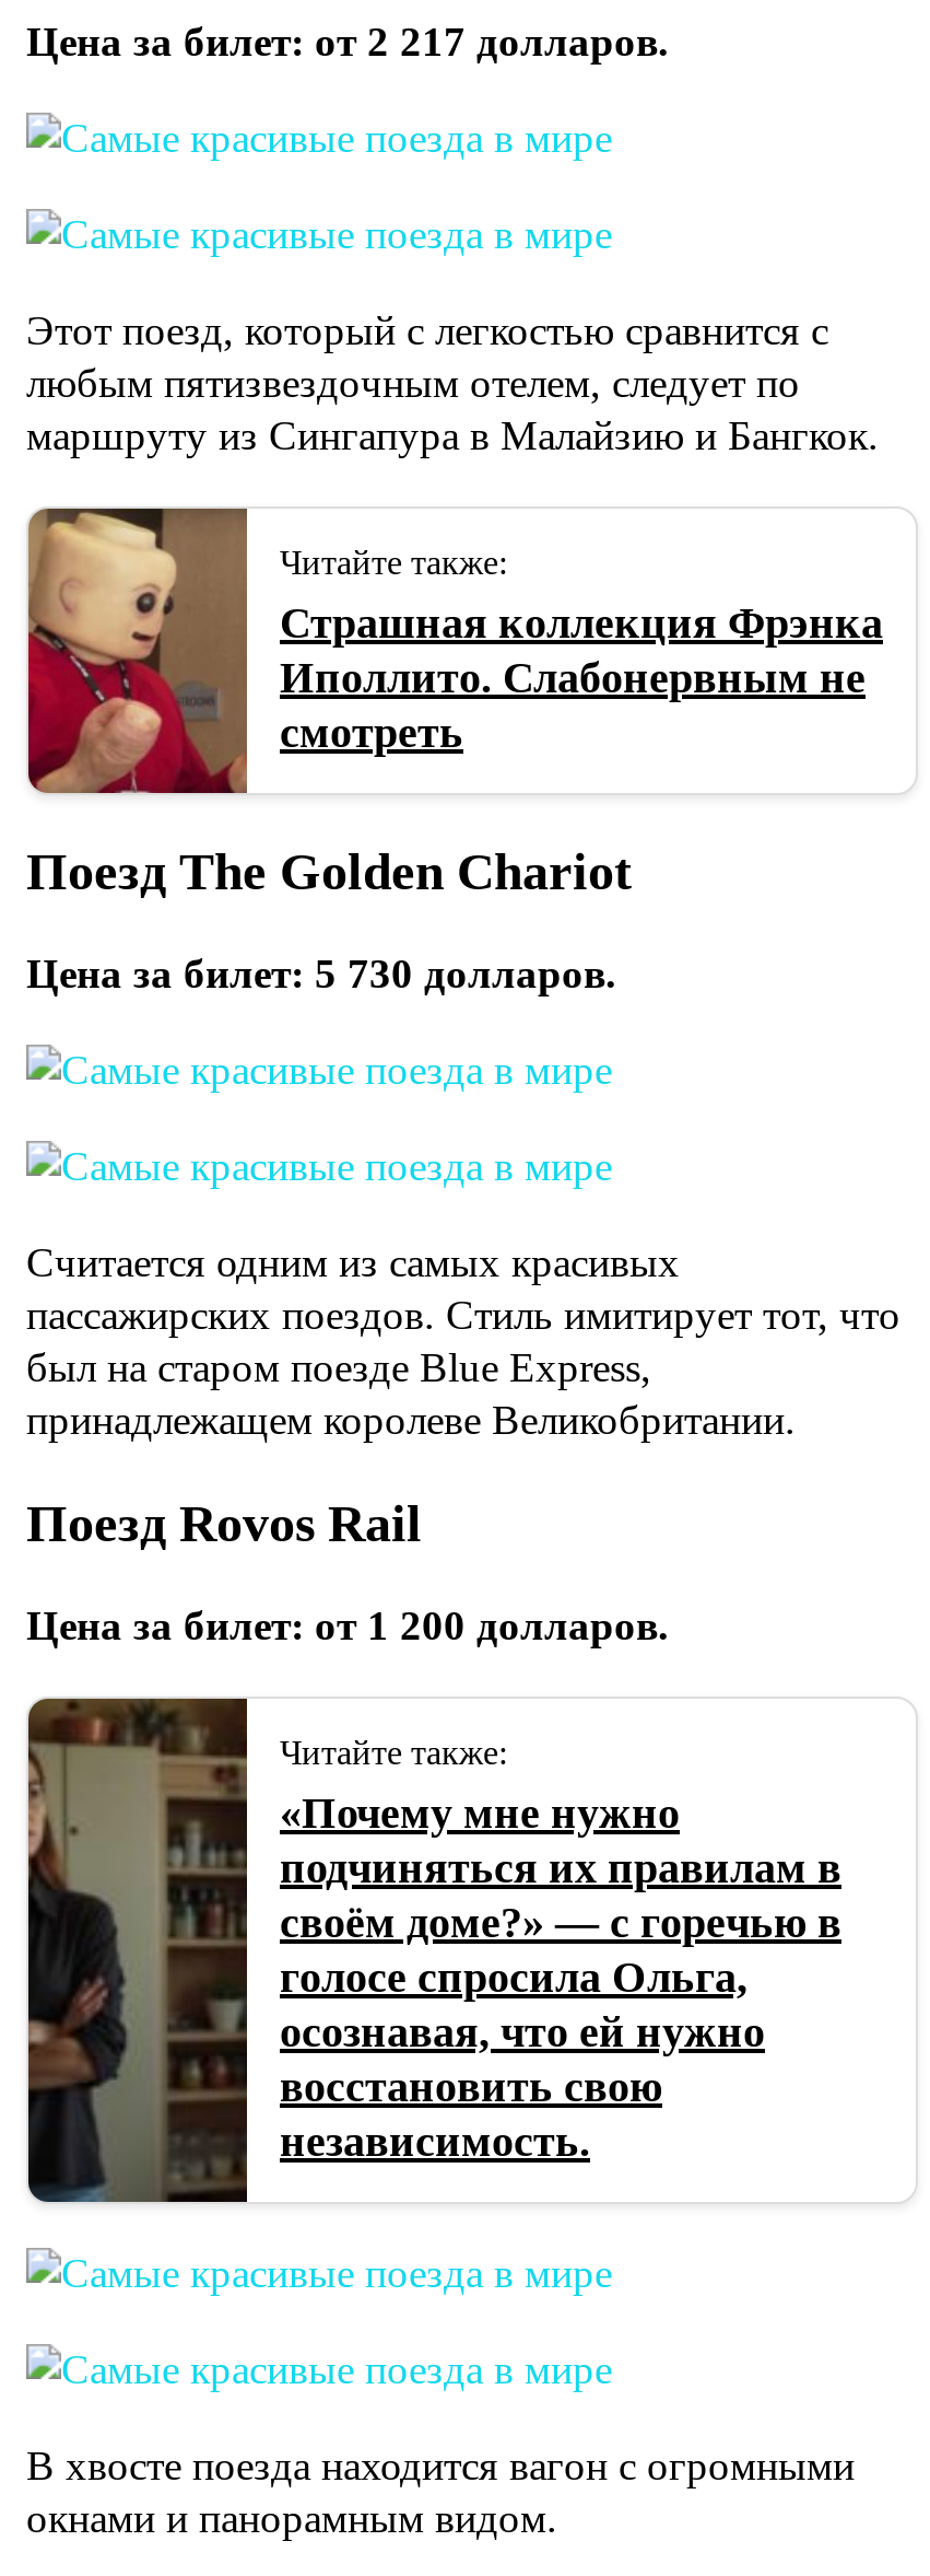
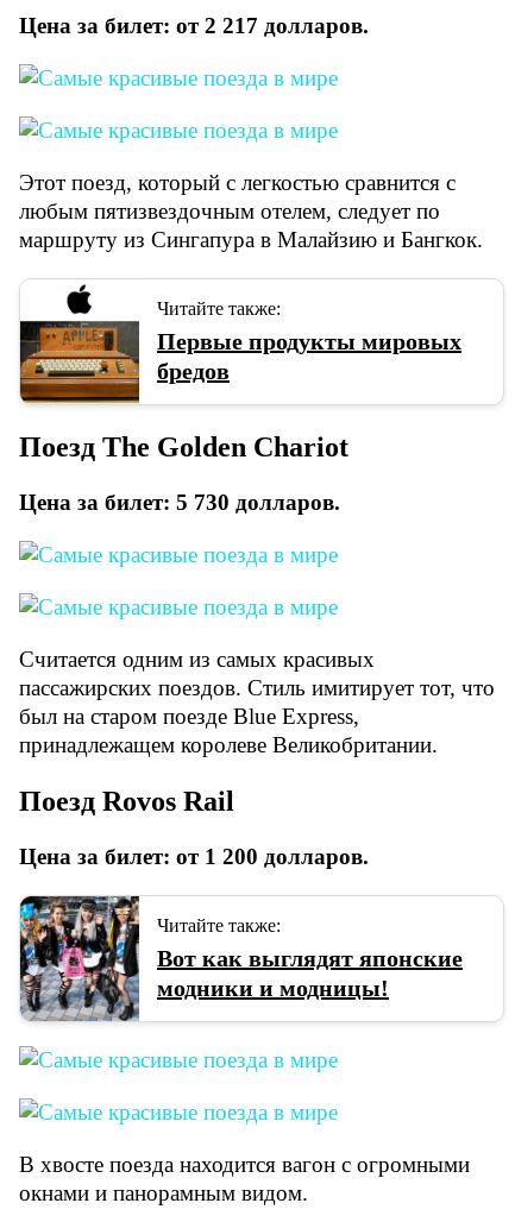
- [image]
- Страшная коллекция Фрэнка
- Иполлито. Слабонервным не
- смотреть
+ [image]
+ Первые продукты мировых
+ бредов

- [image]
- «Почему мне нужно
- подчиняться их правилам в
- своём доме?» — с горечью в
- голосе спросила Ольга,
- осознавая, что ей нужно
- восстановить свою
- независимость.
+ [image]
+ Вот как выглядят японские
+ модники и модницы!
